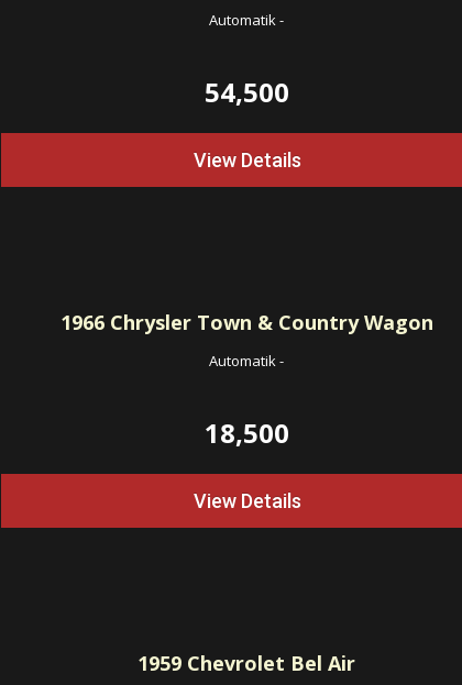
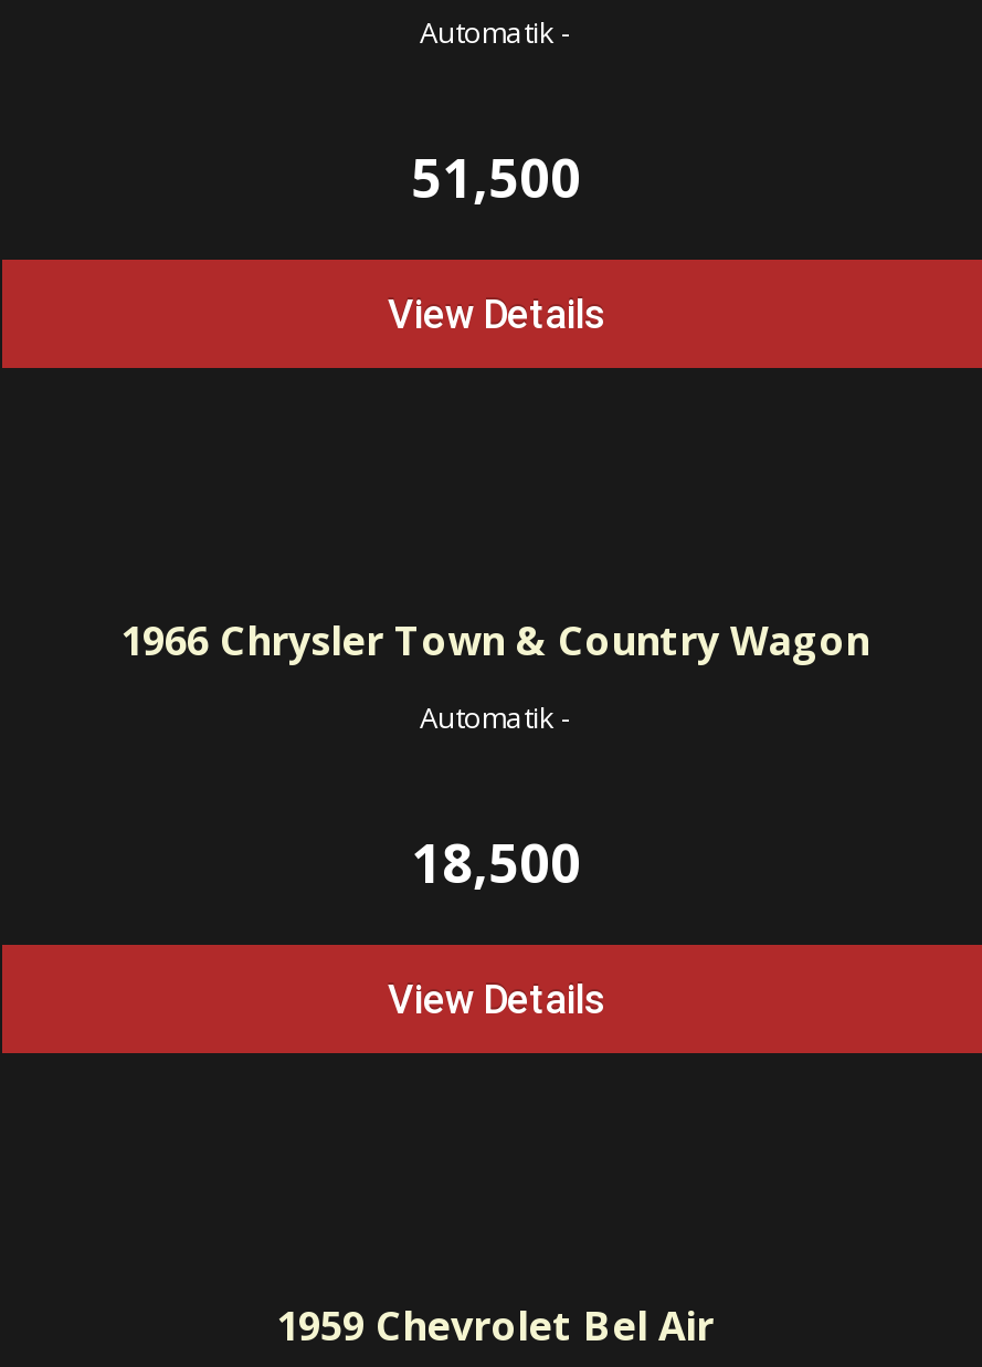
- 54,500
+ 51,500
